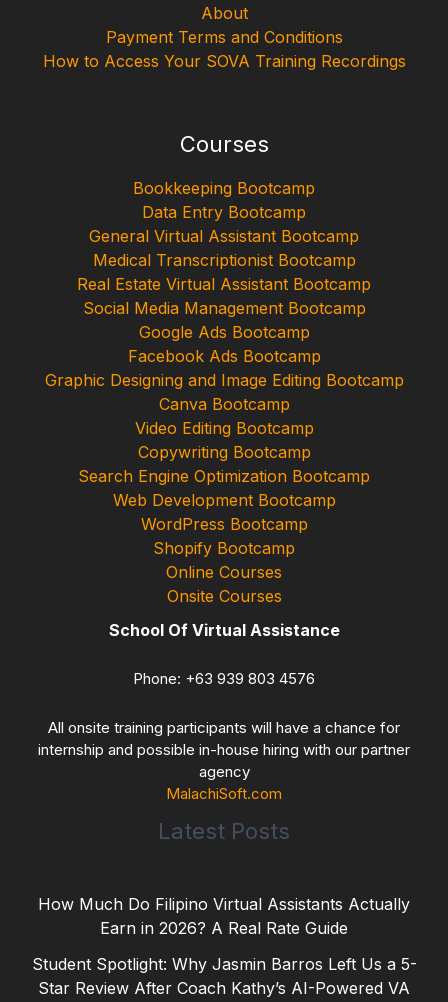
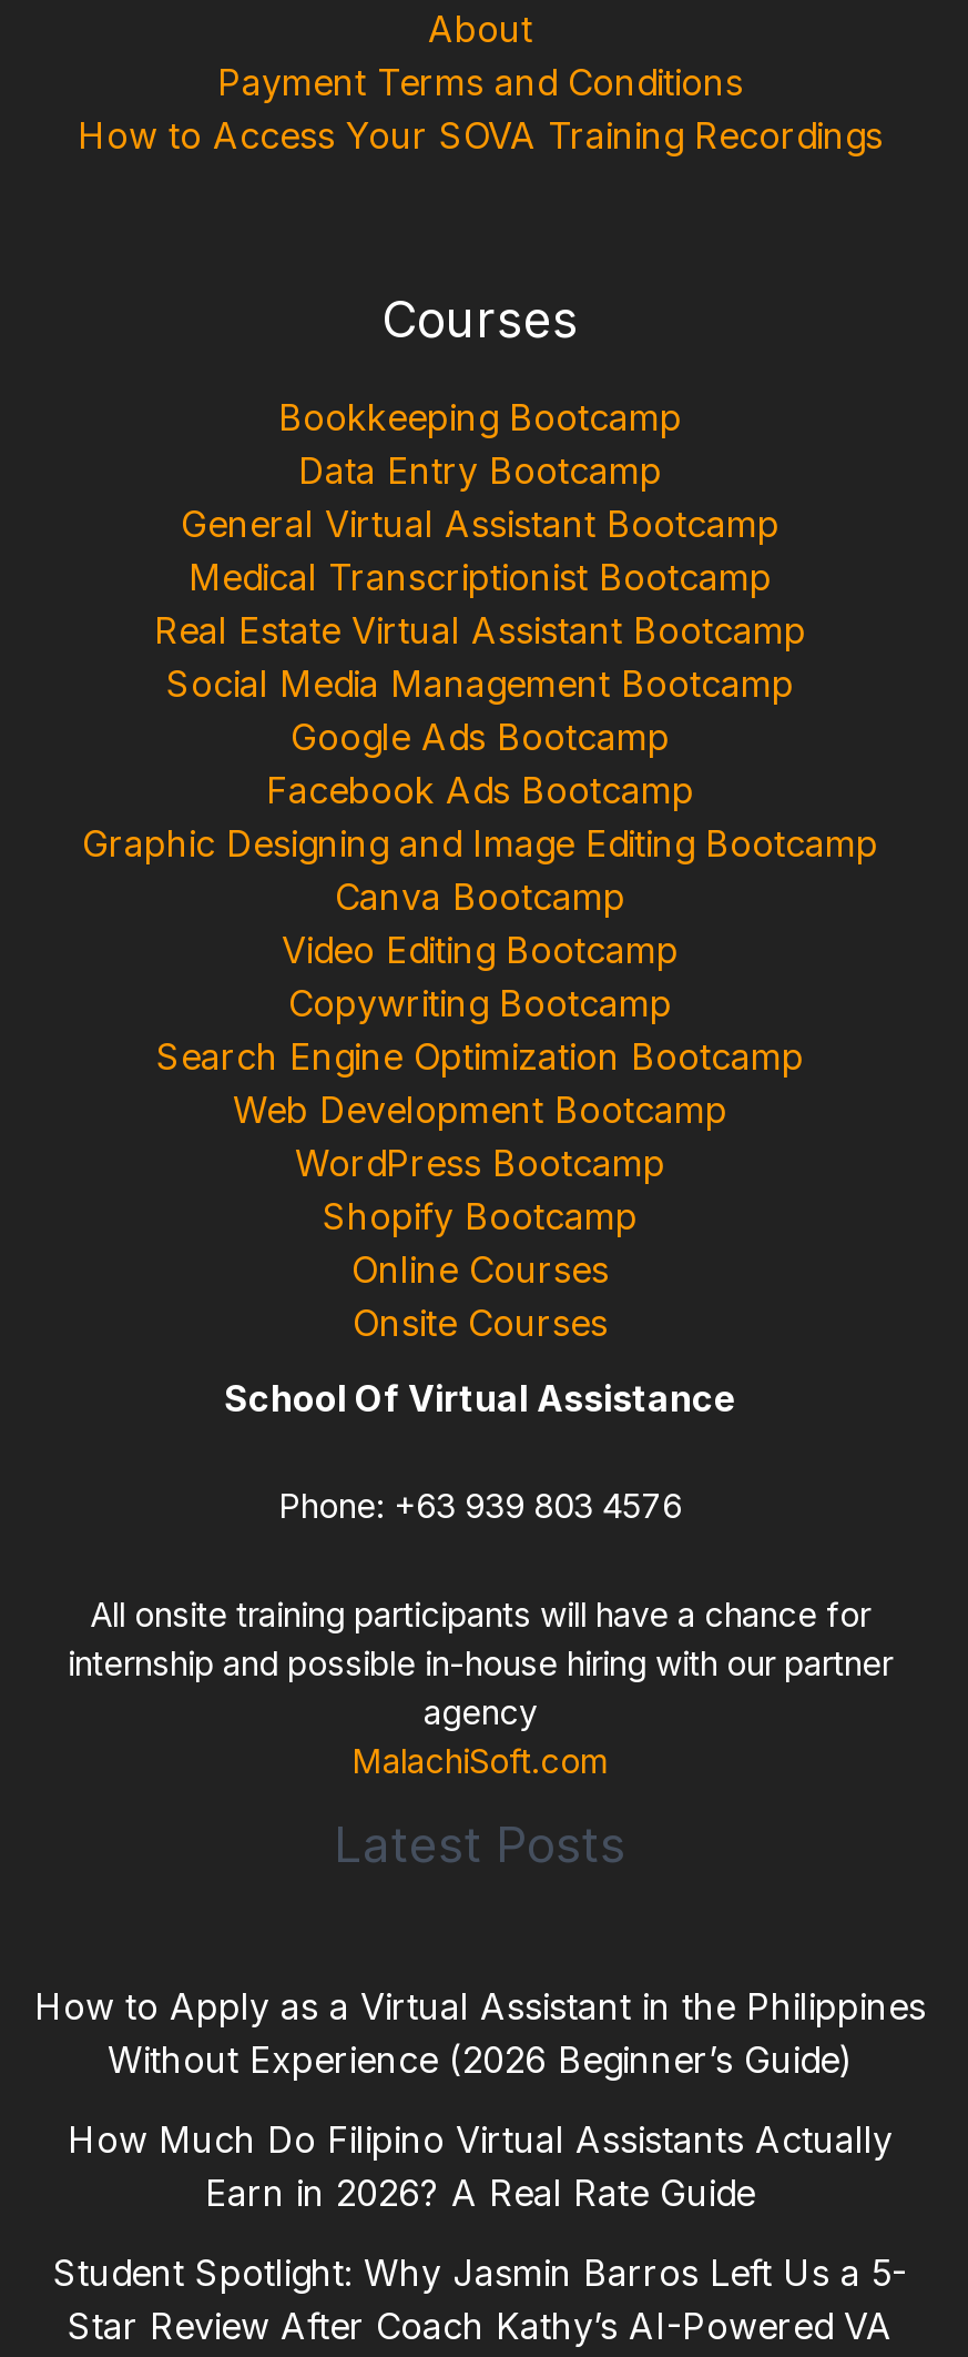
+ How to Apply as a Virtual Assistant in the Philippines
+ Without Experience (2026 Beginner’s Guide)
